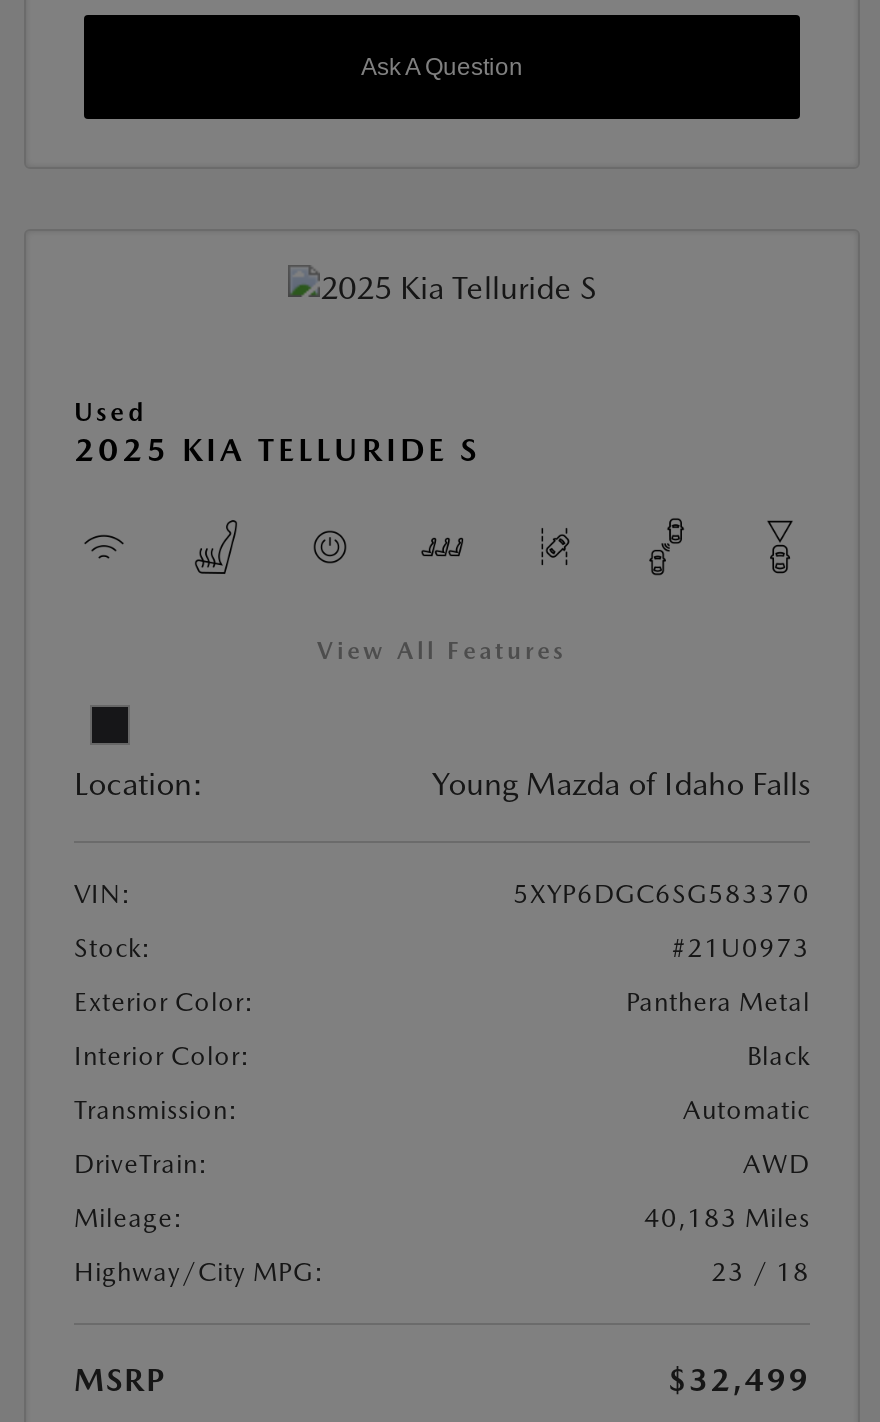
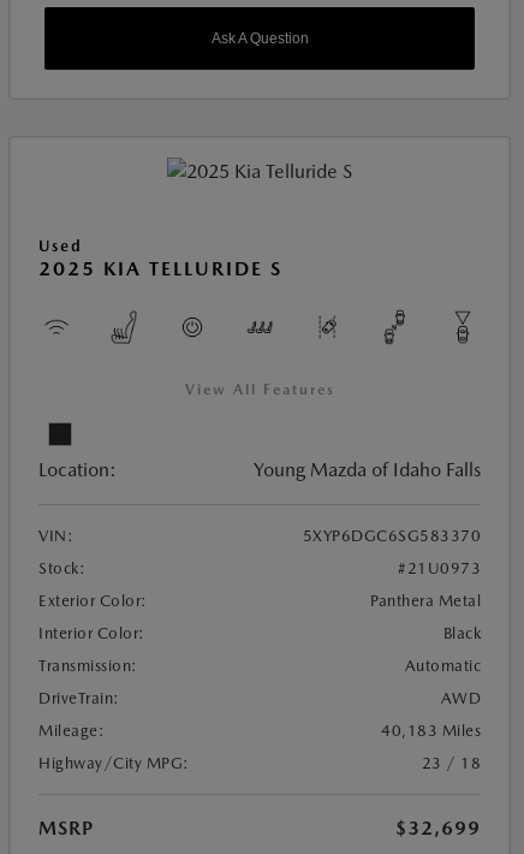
- $32,499
+ $32,699
